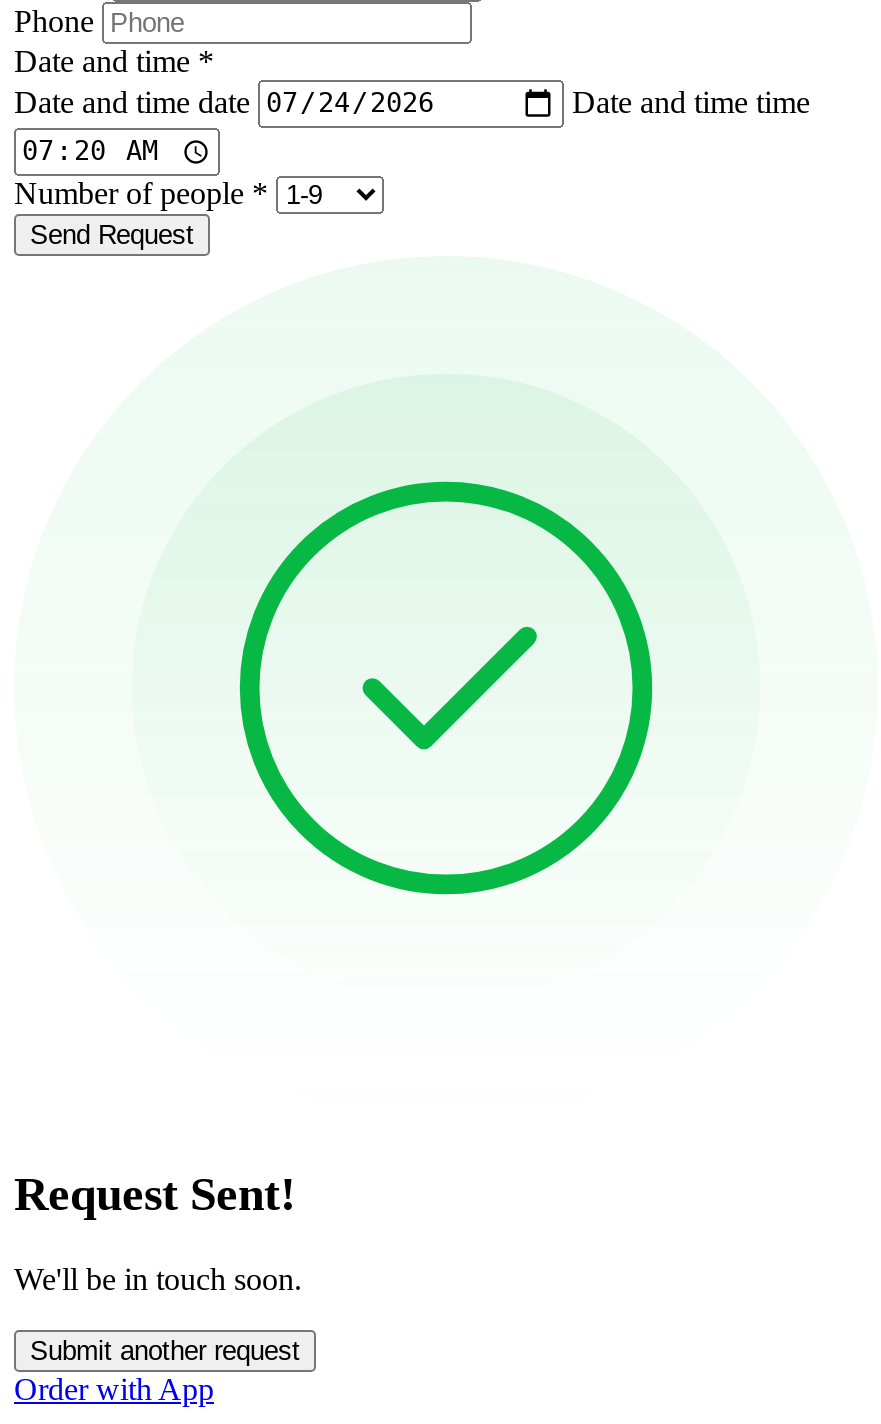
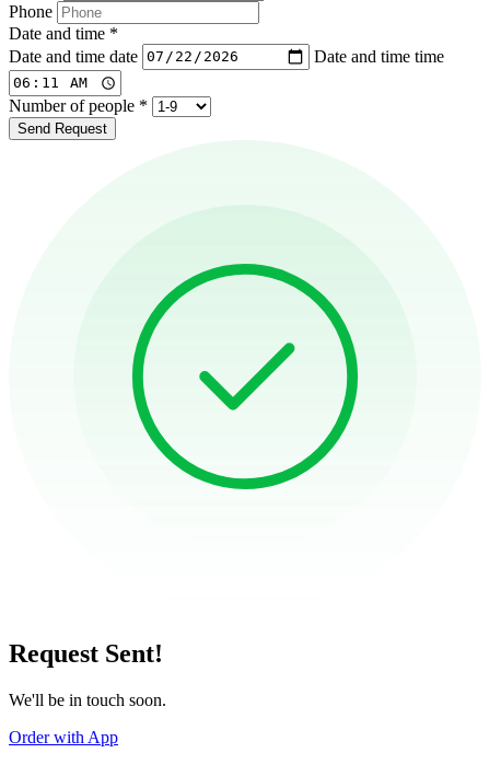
- Submit another request
